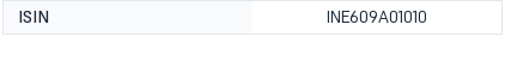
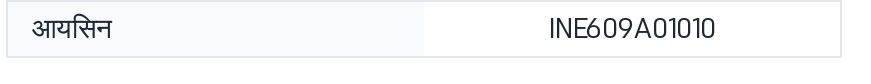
- ISIN
+ आयसिन
